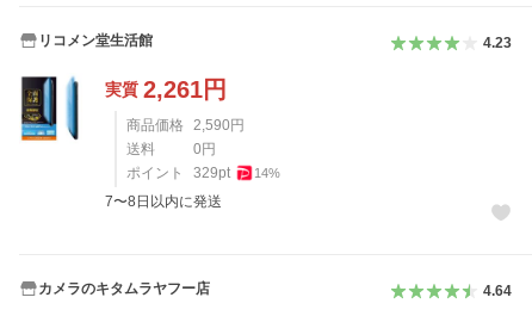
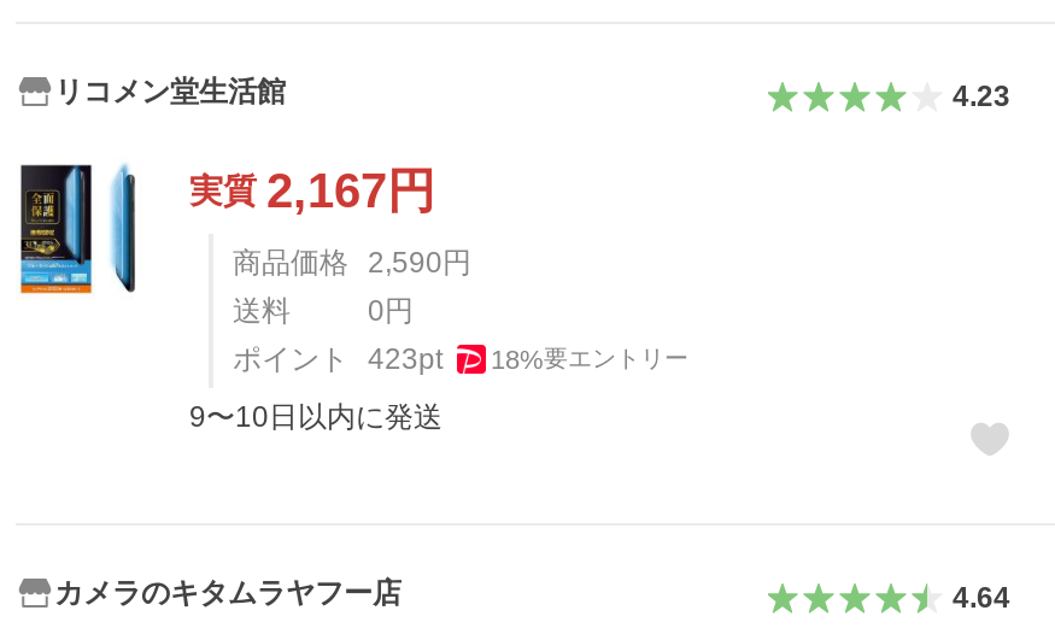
- 実質2,261円
+ 実質2,167円

- ポイント 329pt
- 14%
+ ポイント 423pt
+ 18%要エントリー

- 7〜8日以内に発送
+ 9〜10日以内に発送
